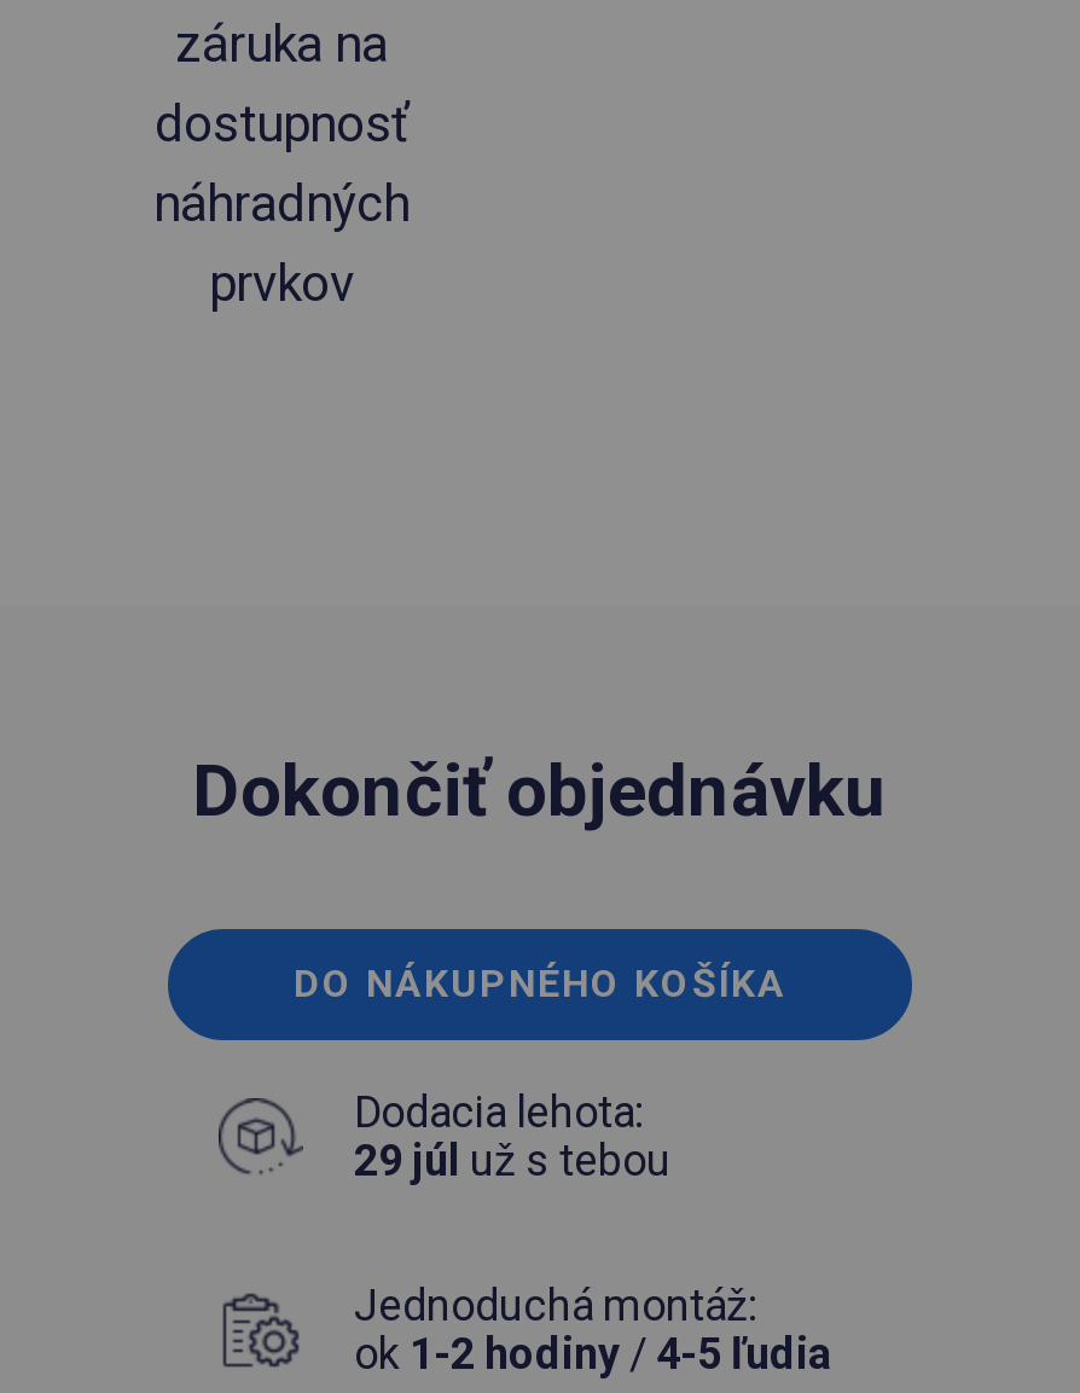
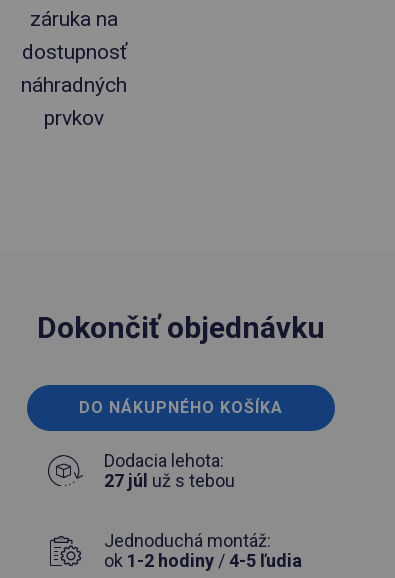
- 29 júl už s tebou
+ 27 júl už s tebou
